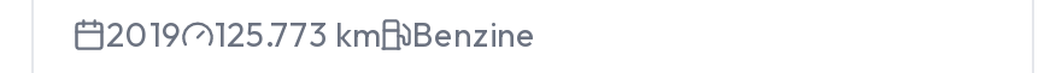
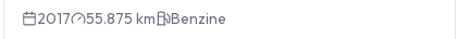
- 2019
- 125.773 km
+ 2017
+ 55.875 km
